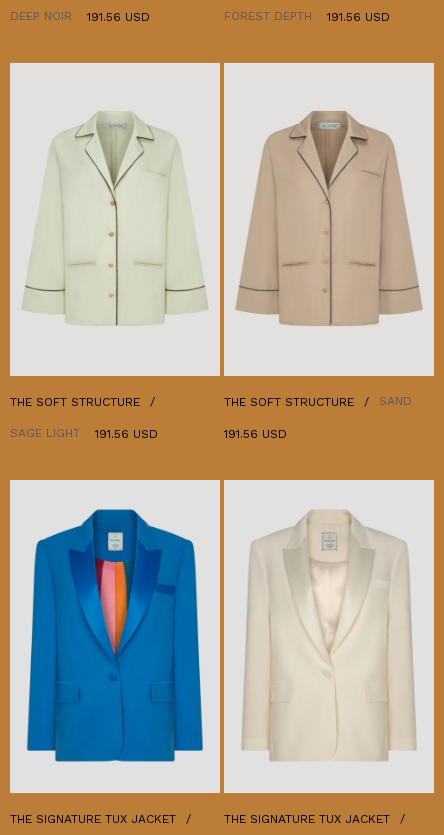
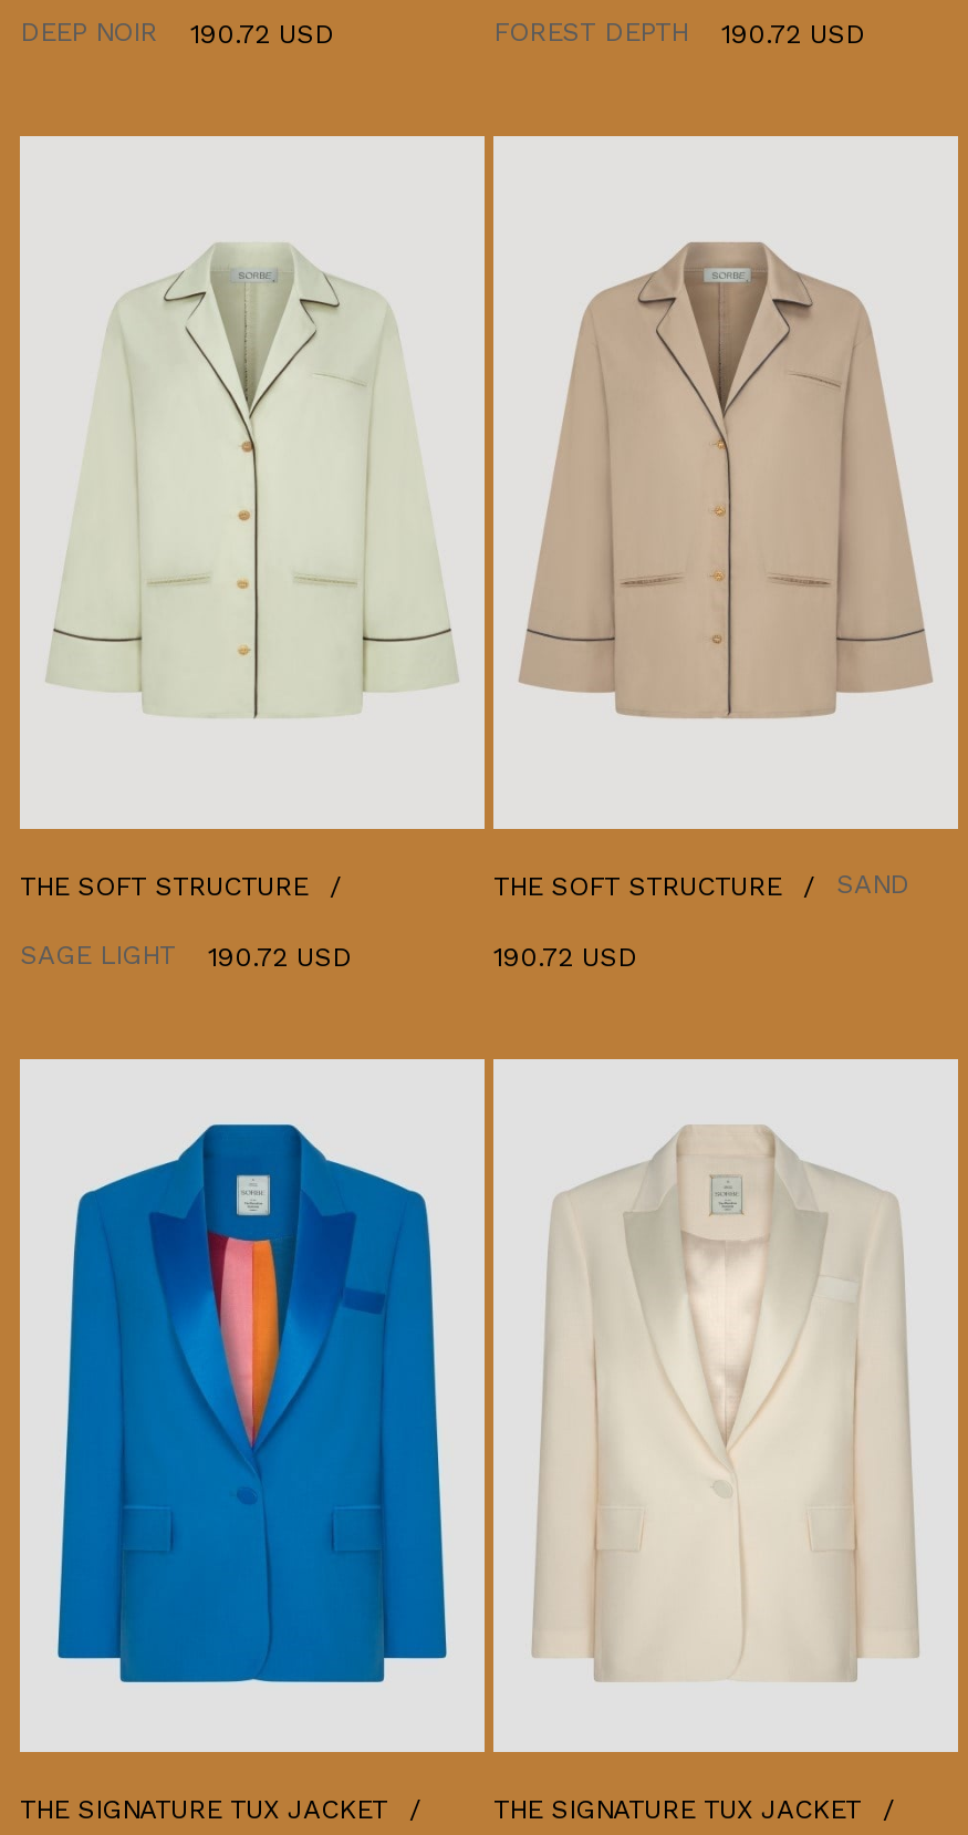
- DEEP NOIR 191.56 USD
+ DEEP NOIR 190.72 USD

- FOREST DEPTH 191.56 USD
+ FOREST DEPTH 190.72 USD

- SAGE LIGHT 191.56 USD
+ SAGE LIGHT 190.72 USD

- 191.56 USD
+ 190.72 USD
